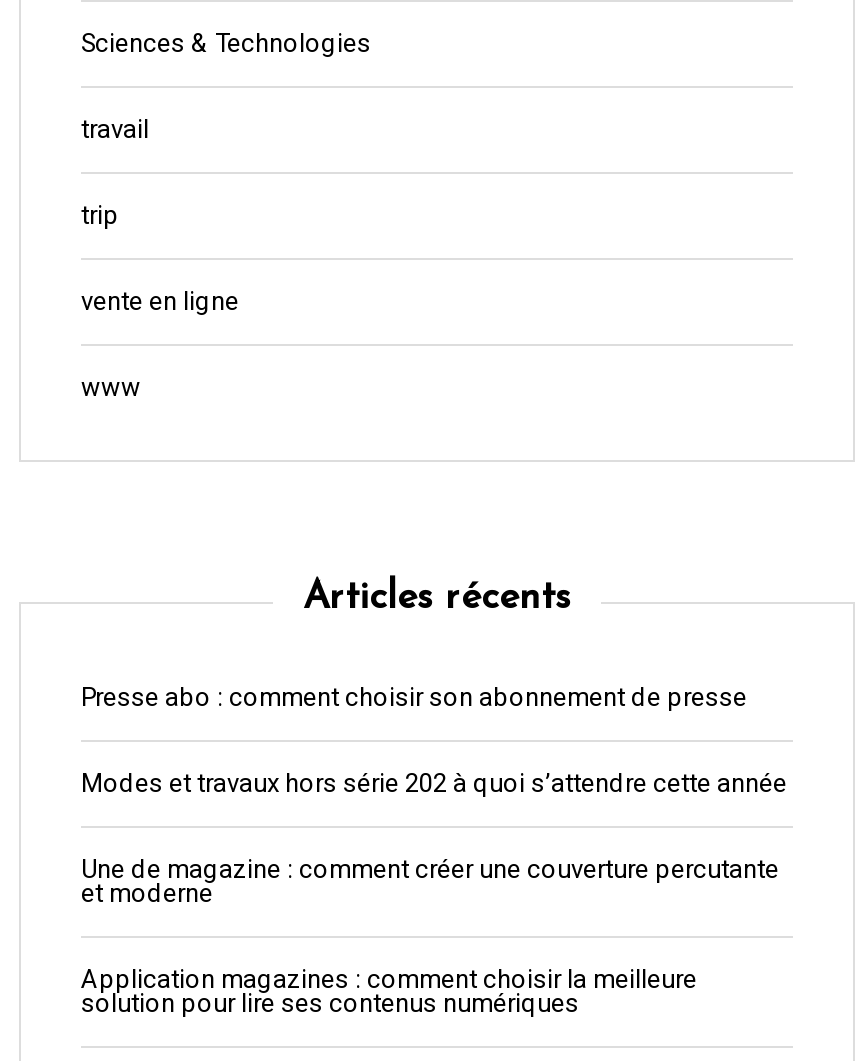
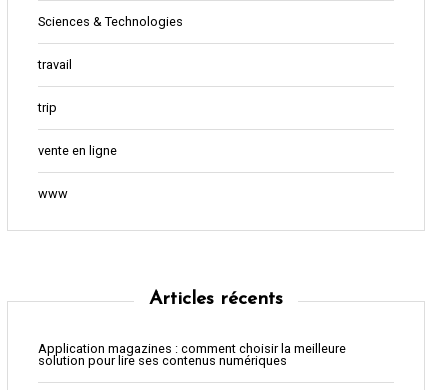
- Presse abo : comment choisir son abonnement de presse
- Modes et travaux hors série 202 à quoi s’attendre cette année
- Une de magazine : comment créer une couverture percutante
- et moderne
